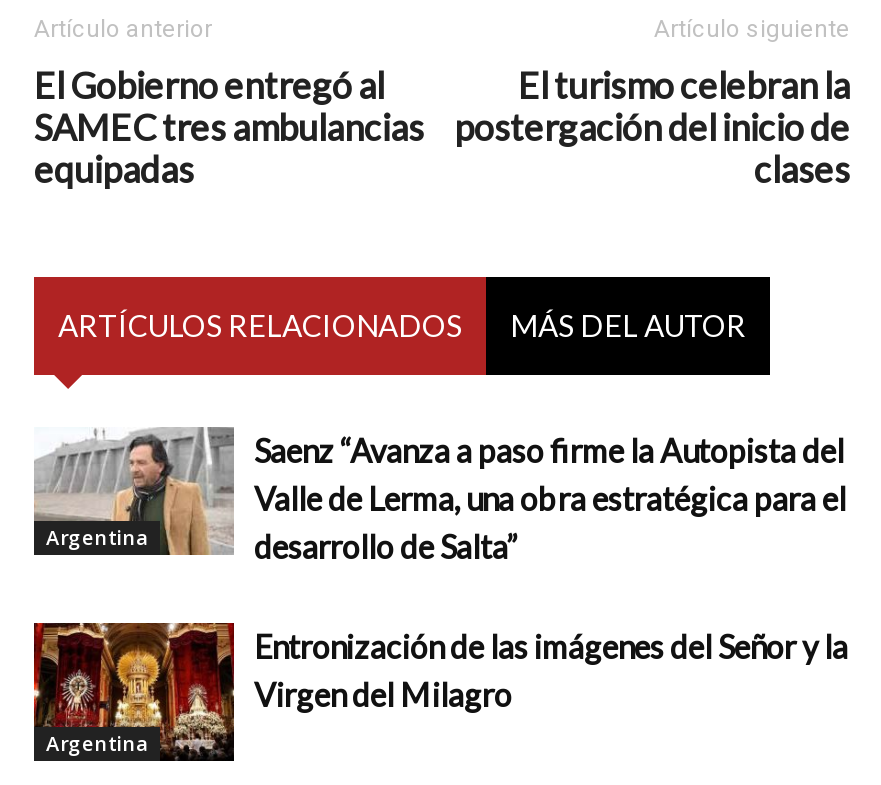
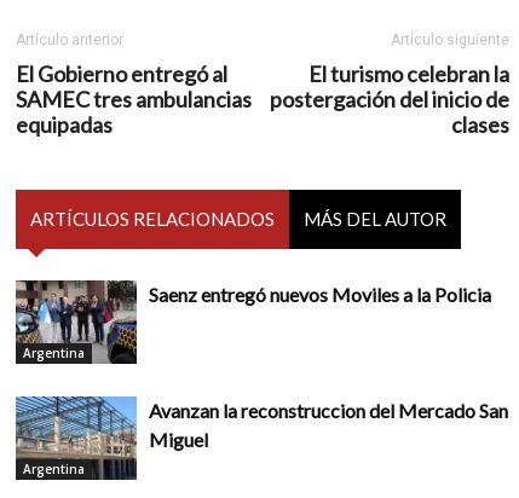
- [image]
- Saenz “Avanza a paso firme la Autopista del
- Valle de Lerma, una obra estratégica para el
- desarrollo de Salta”
+ [image]
+ Saenz entregó nuevos Moviles a la Policia

- [image]
- Entronización de las imágenes del Señor y la
- Virgen del Milagro
+ [image]
+ Avanzan la reconstruccion del Mercado San
+ Miguel
